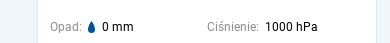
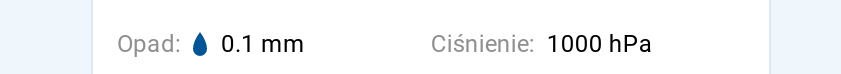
- Opad: 0 mm
+ Opad: 0.1 mm
